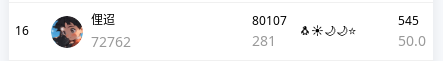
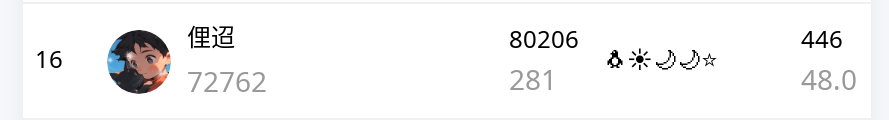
- 80107
+ 80206

- 545
+ 446

- 50.0
+ 48.0
